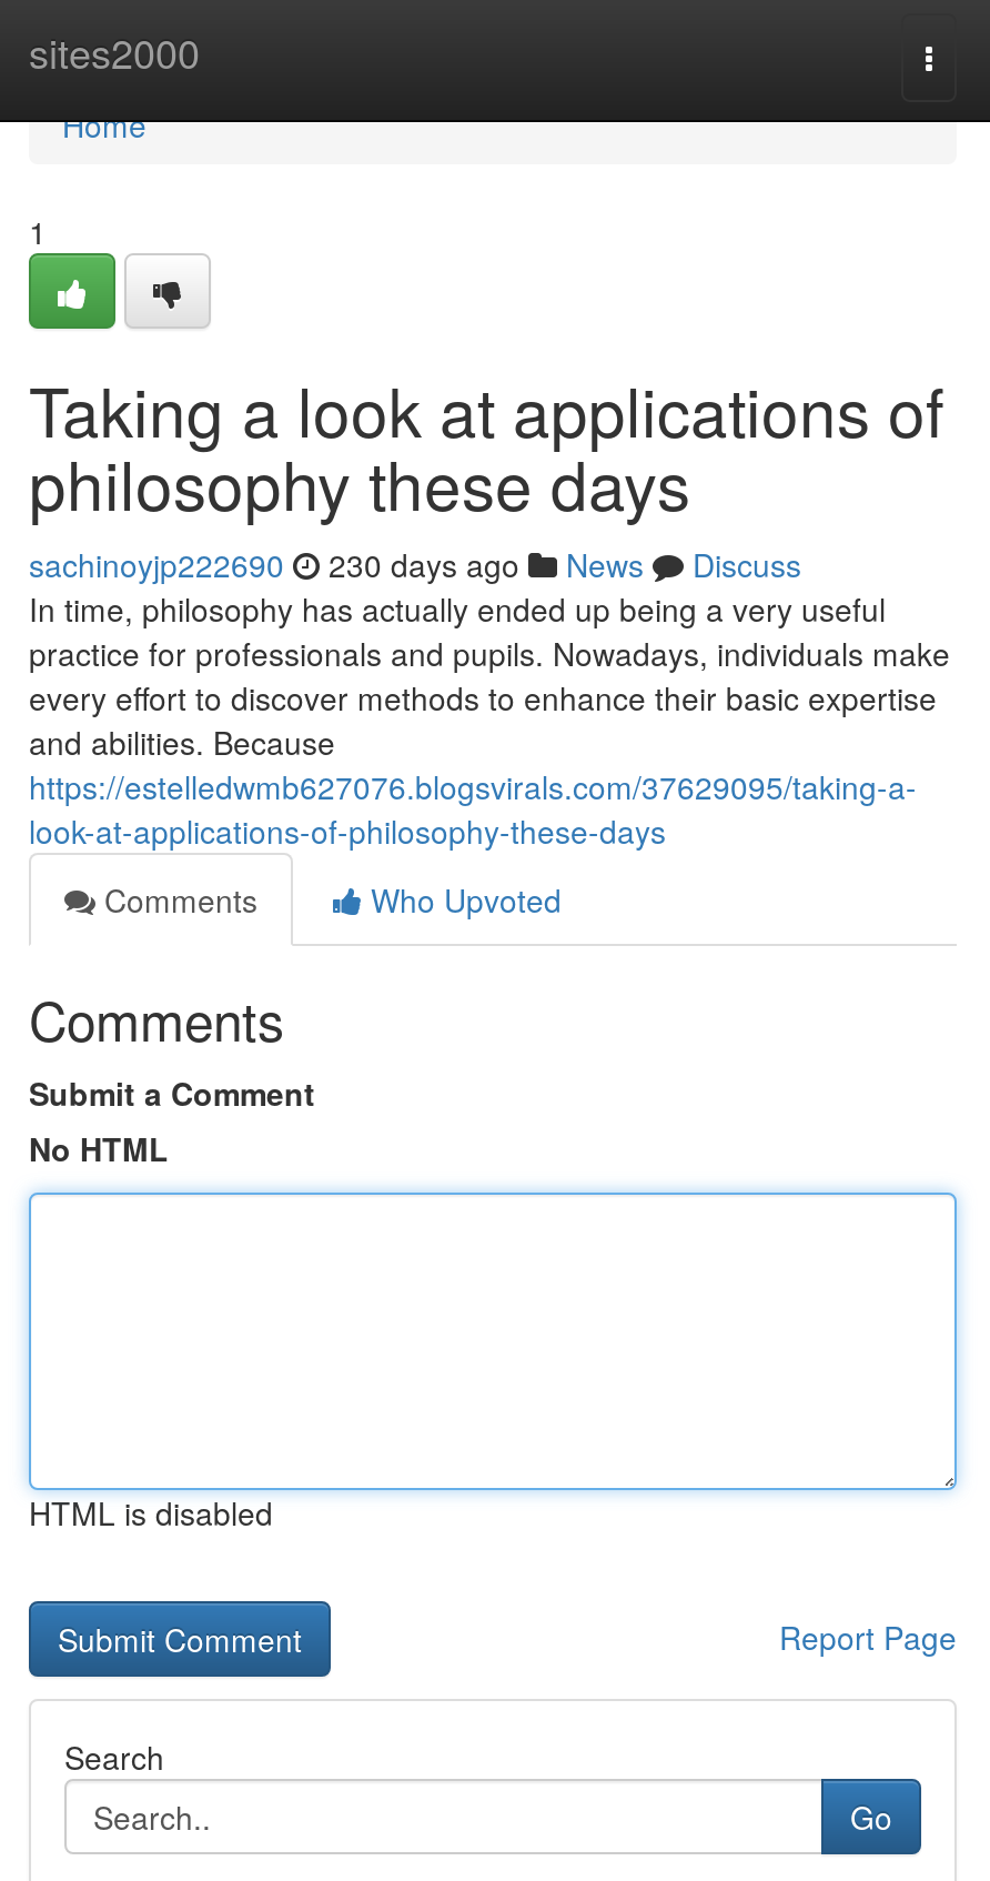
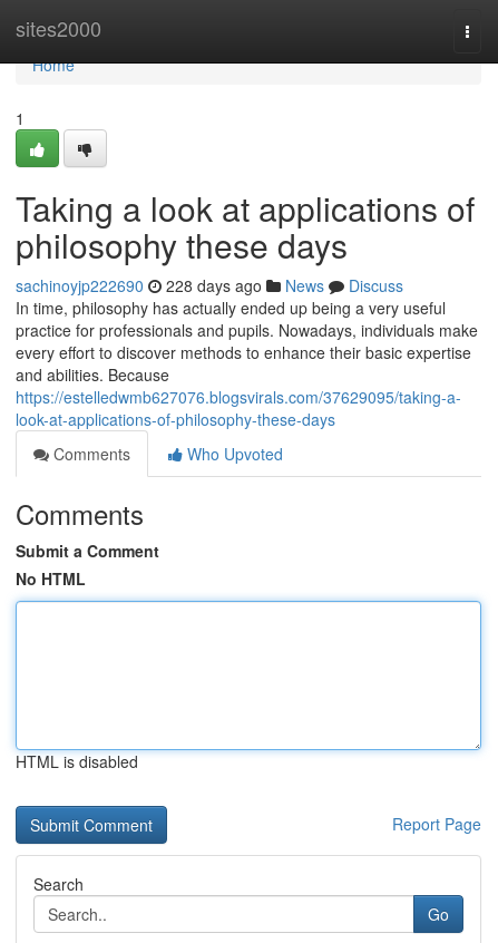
- sachinoyjp222690 230 days ago News Discuss
+ sachinoyjp222690 228 days ago News Discuss
